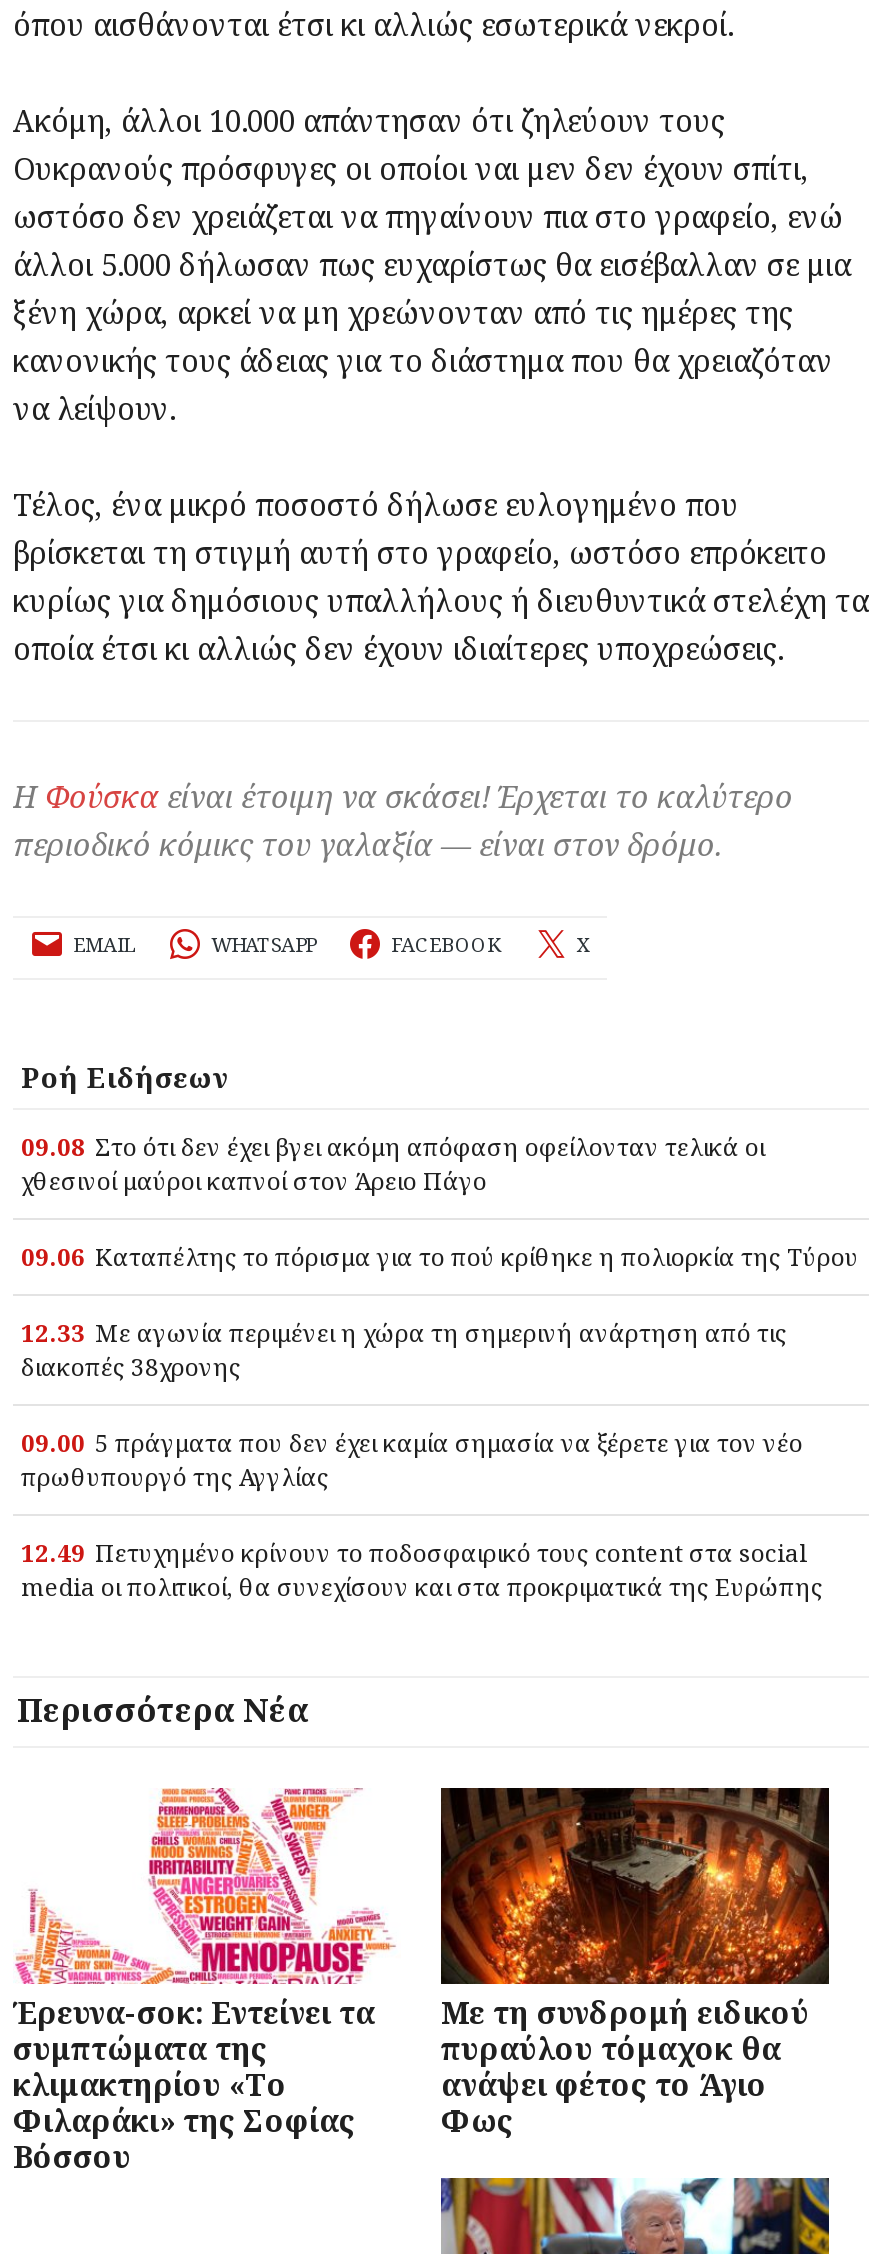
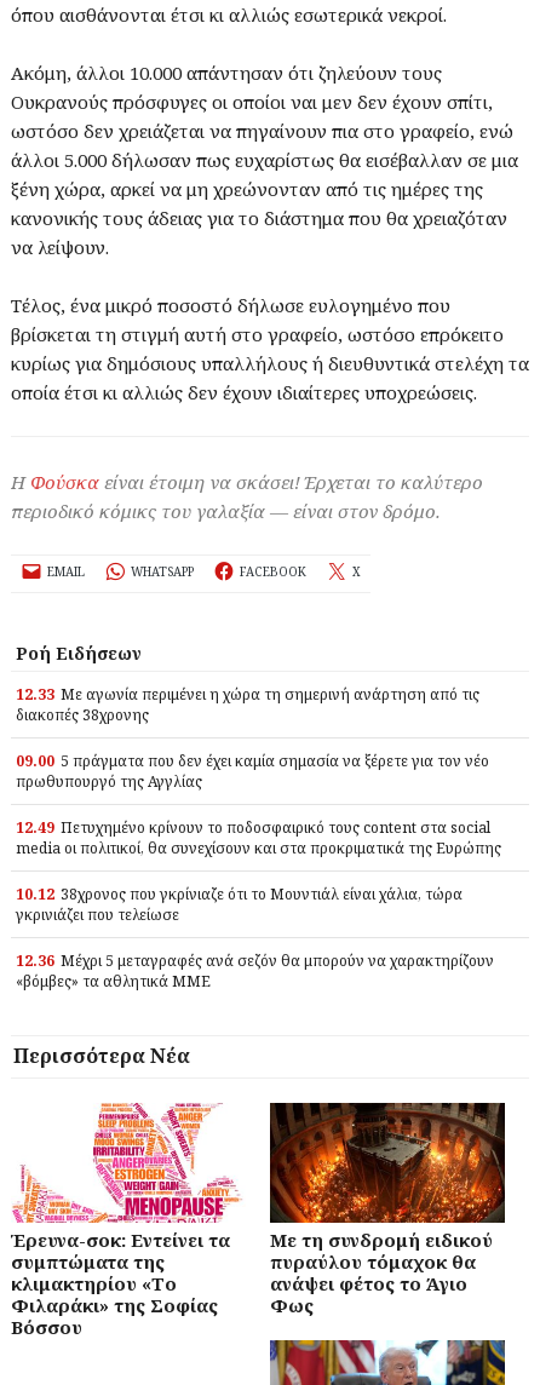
- 09.08 Στο ότι δεν έχει βγει ακόμη απόφαση οφείλονταν τελικά οι
- χθεσινοί μαύροι καπνοί στον Άρειο Πάγο
- 09.06 Καταπέλτης το πόρισμα για το πού κρίθηκε η πολιορκία της Τύρου

moved up: 12.33 Με αγωνία περιμένει η χώρα τη σημερινή ανάρτηση από τις | διακοπές 38χρονης | 09.00 5 πράγματα που δεν έχει καμία σημασία να ξέρετε για τον νέο | πρωθυπουργό της Αγγλίας | 12.49 Πετυχημένο κρίνουν το ποδοσφαιρικό τους content στα social | media οι πολιτικοί, θα συνεχίσουν και στα προκριματικά της Ευρώπης

+ 10.12 38χρονος που γκρίνιαζε ότι το Μουντιάλ είναι χάλια, τώρα
+ γκρινιάζει που τελείωσε
+ 12.36 Μέχρι 5 μεταγραφές ανά σεζόν θα μπορούν να χαρακτηρίζουν
+ «βόμβες» τα αθλητικά ΜΜΕ
